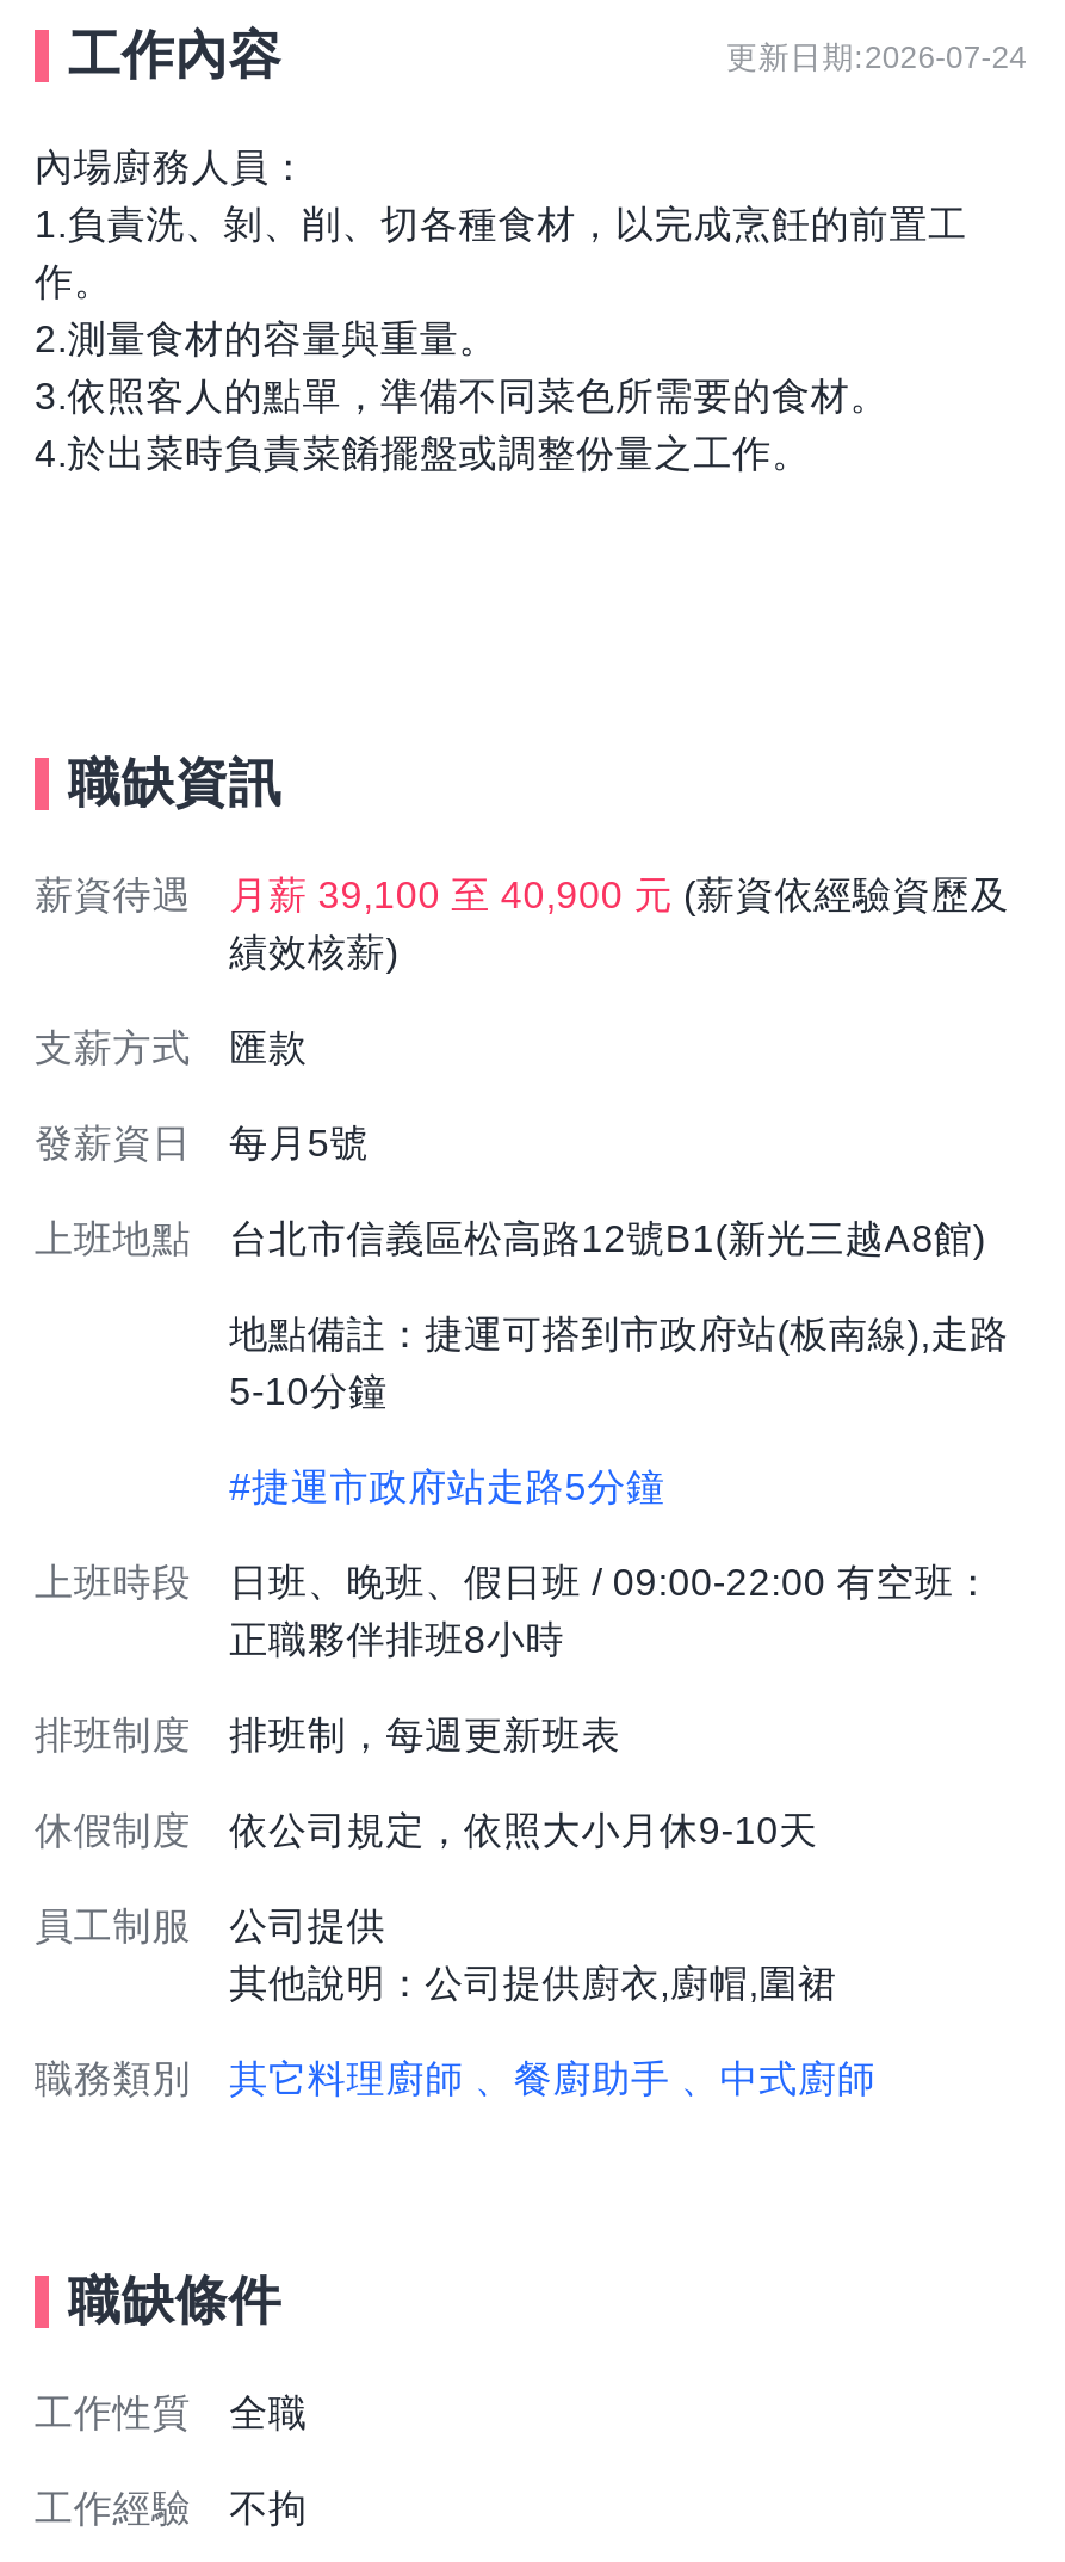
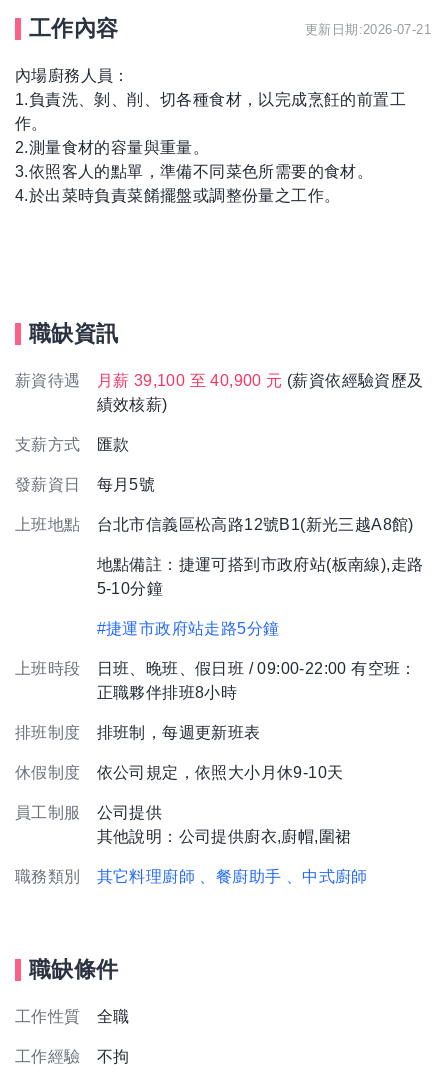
- 更新日期:2026-07-24
+ 更新日期:2026-07-21
